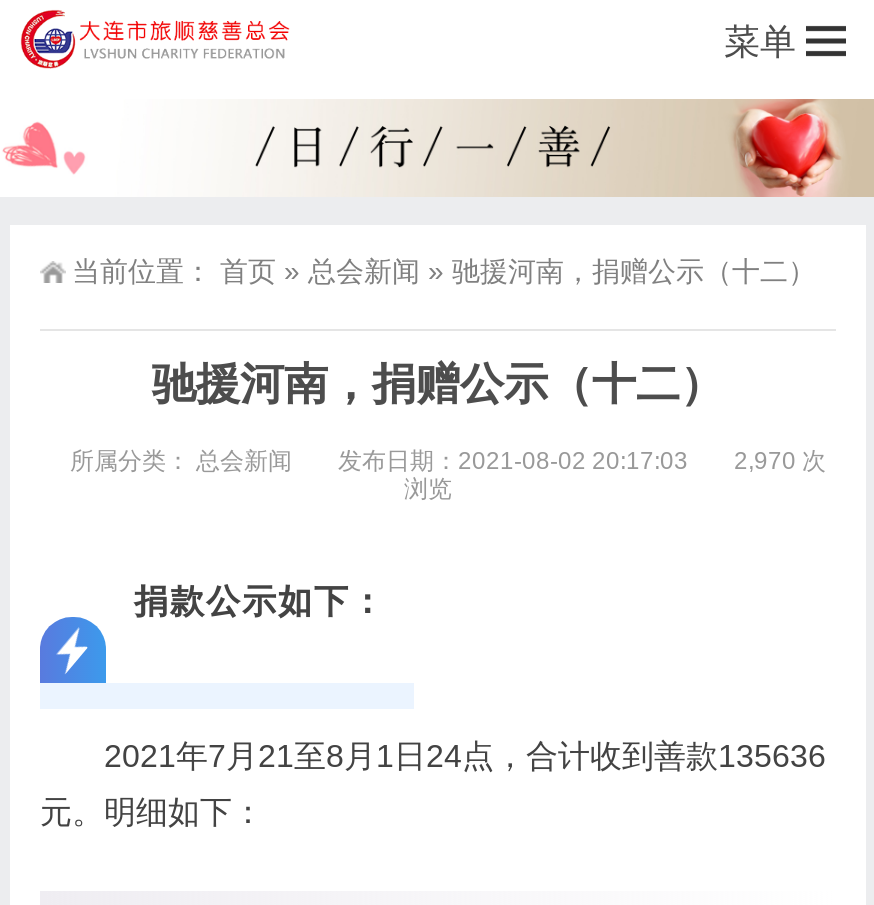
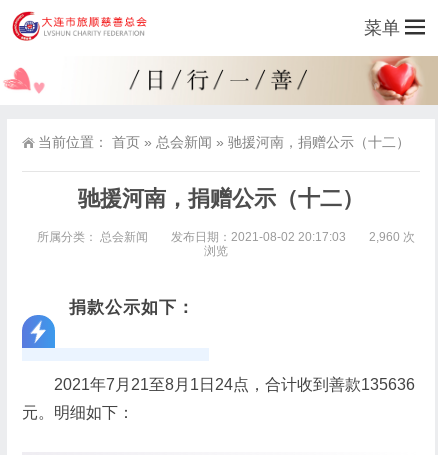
- 所属分类： 总会新闻 发布日期：2021-08-02 20:17:03 2,970 次
+ 所属分类： 总会新闻 发布日期：2021-08-02 20:17:03 2,960 次
